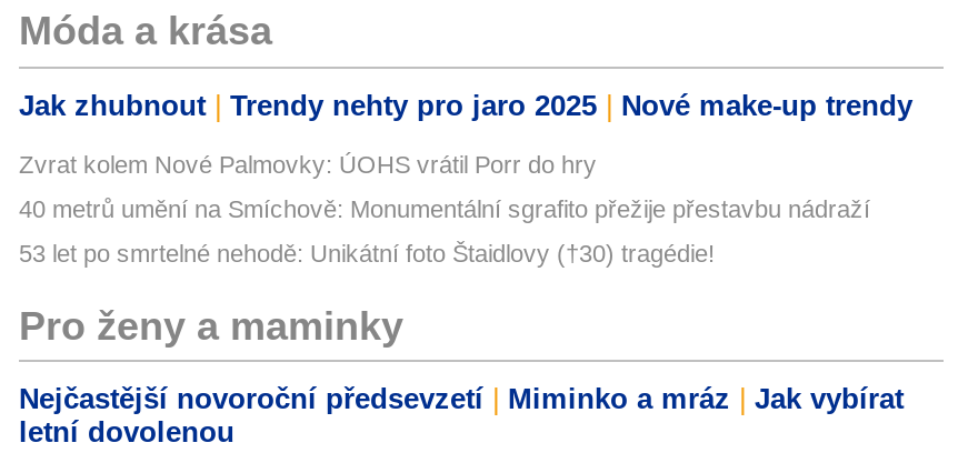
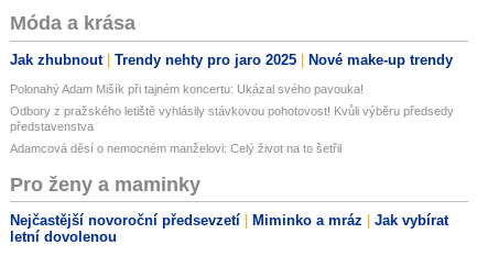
- Zvrat kolem Nové Palmovky: ÚOHS vrátil Porr do hry
+ Polonahý Adam Mišík při tajném koncertu: Ukázal svého pavouka!

- 40 metrů umění na Smíchově: Monumentální sgrafito přežije přestavbu nádraží
+ Odbory z pražského letiště vyhlásily stávkovou pohotovost! Kvůli výběru předsedy
+ představenstva

- 53 let po smrtelné nehodě: Unikátní foto Štaidlovy (†30) tragédie!
+ Adamcová děsí o nemocném manželovi: Celý život na to šetřil
